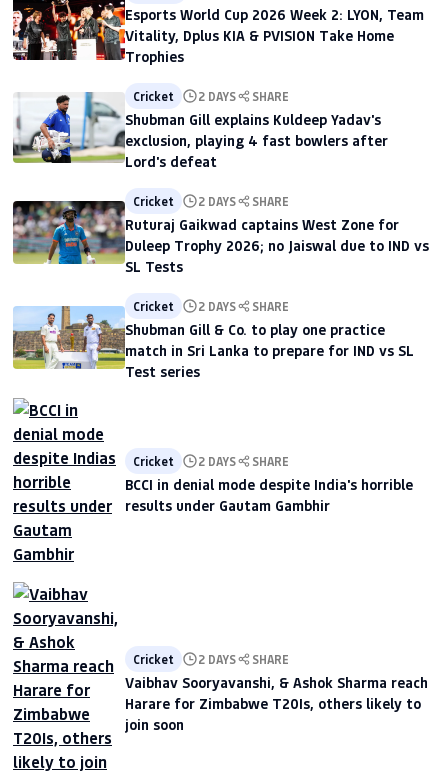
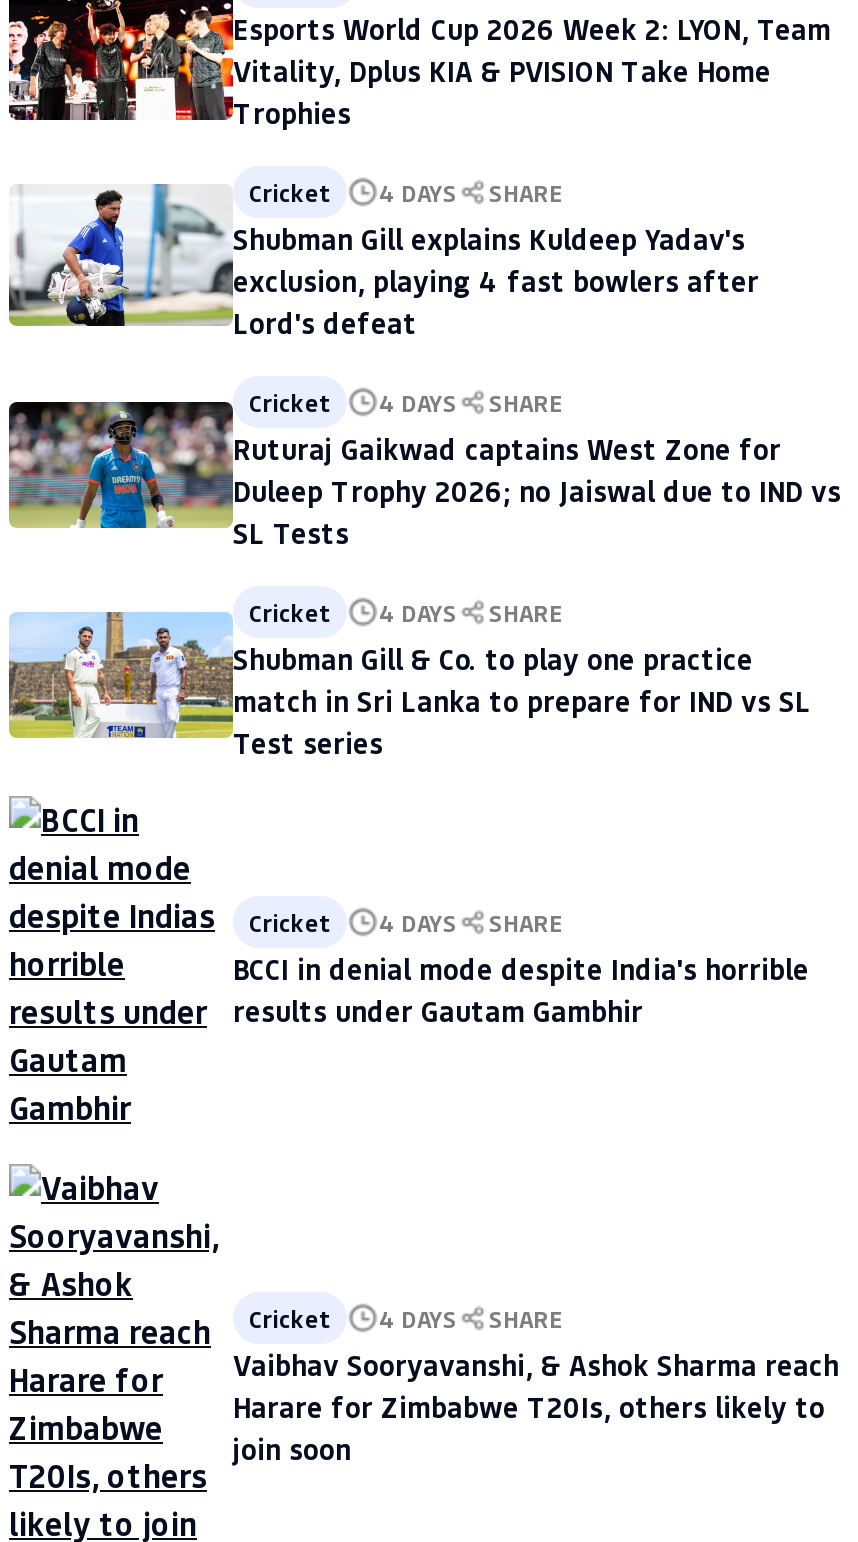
- Cricket 2 DAYS SHARE
+ Cricket 4 DAYS SHARE

- Cricket 2 DAYS SHARE
+ Cricket 4 DAYS SHARE

- Cricket 2 DAYS SHARE
+ Cricket 4 DAYS SHARE

- Cricket 2 DAYS SHARE
+ Cricket 4 DAYS SHARE

- Cricket 2 DAYS SHARE
+ Cricket 4 DAYS SHARE
